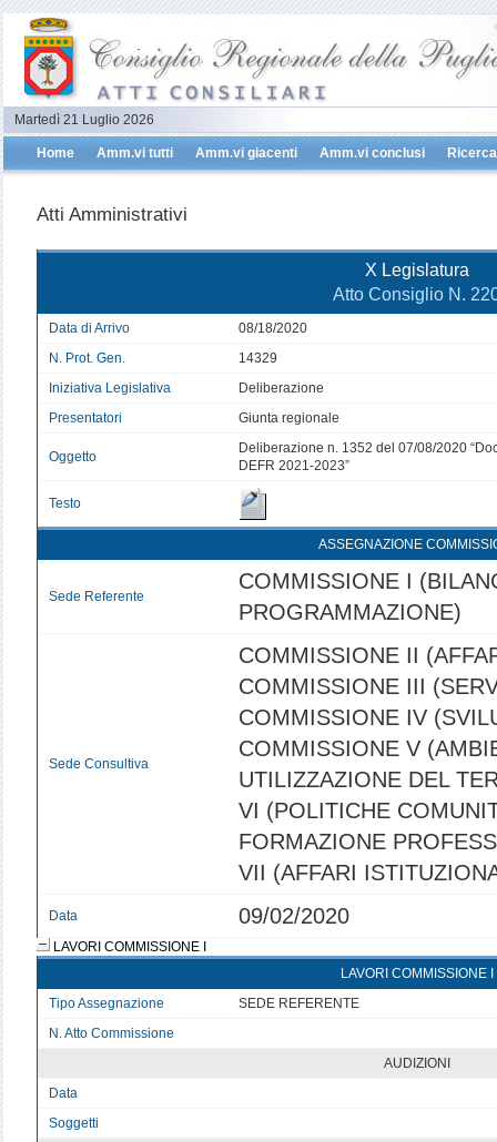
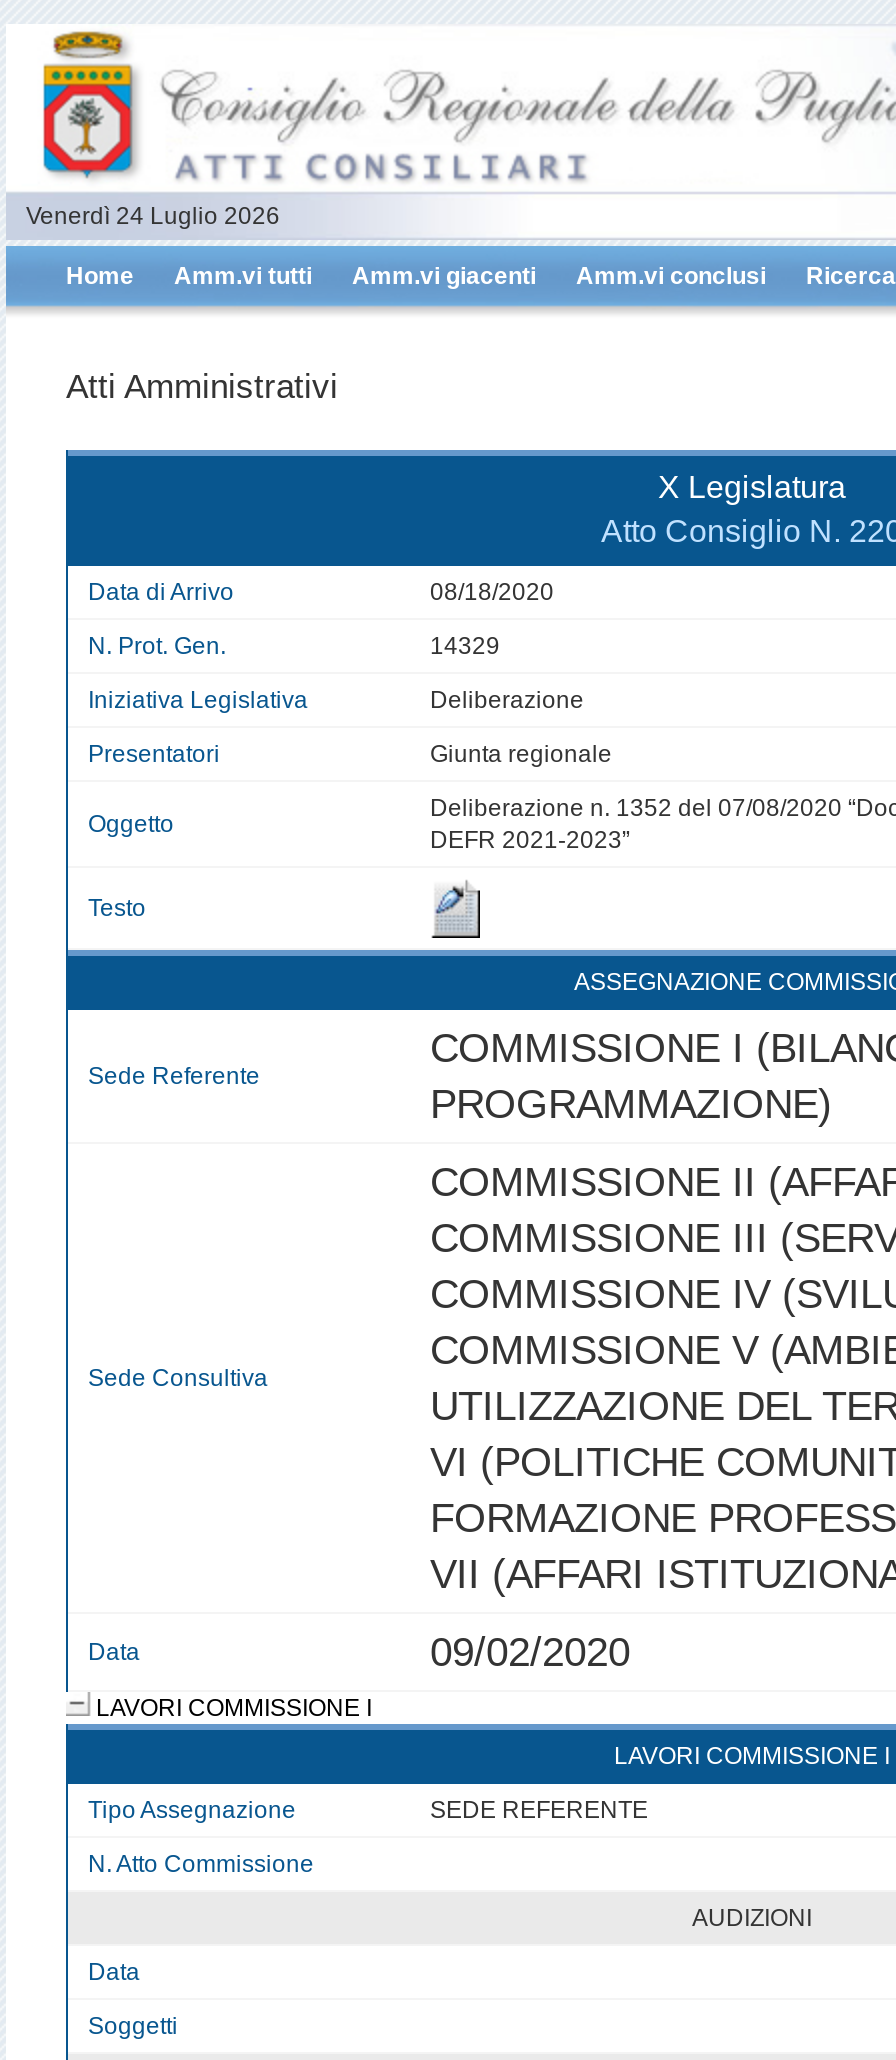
- Martedì 21 Luglio 2026
+ Venerdì 24 Luglio 2026
